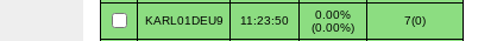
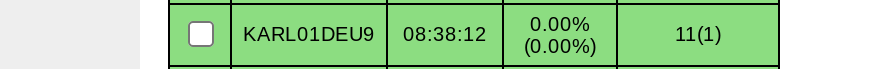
- KARL01DEU9 11:23:50 0.00%
+ KARL01DEU9 08:38:12 0.00%

- 7(0)
+ 11(1)
